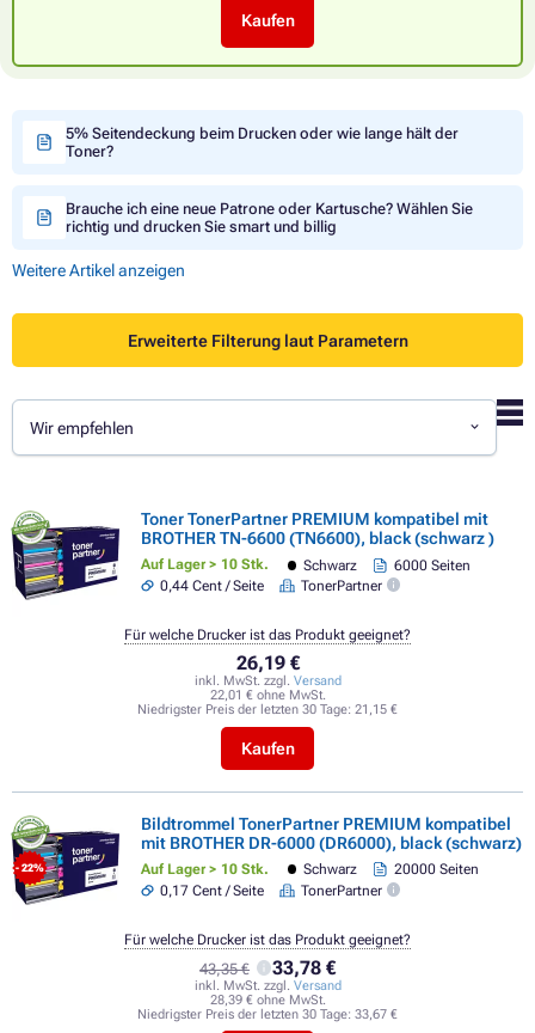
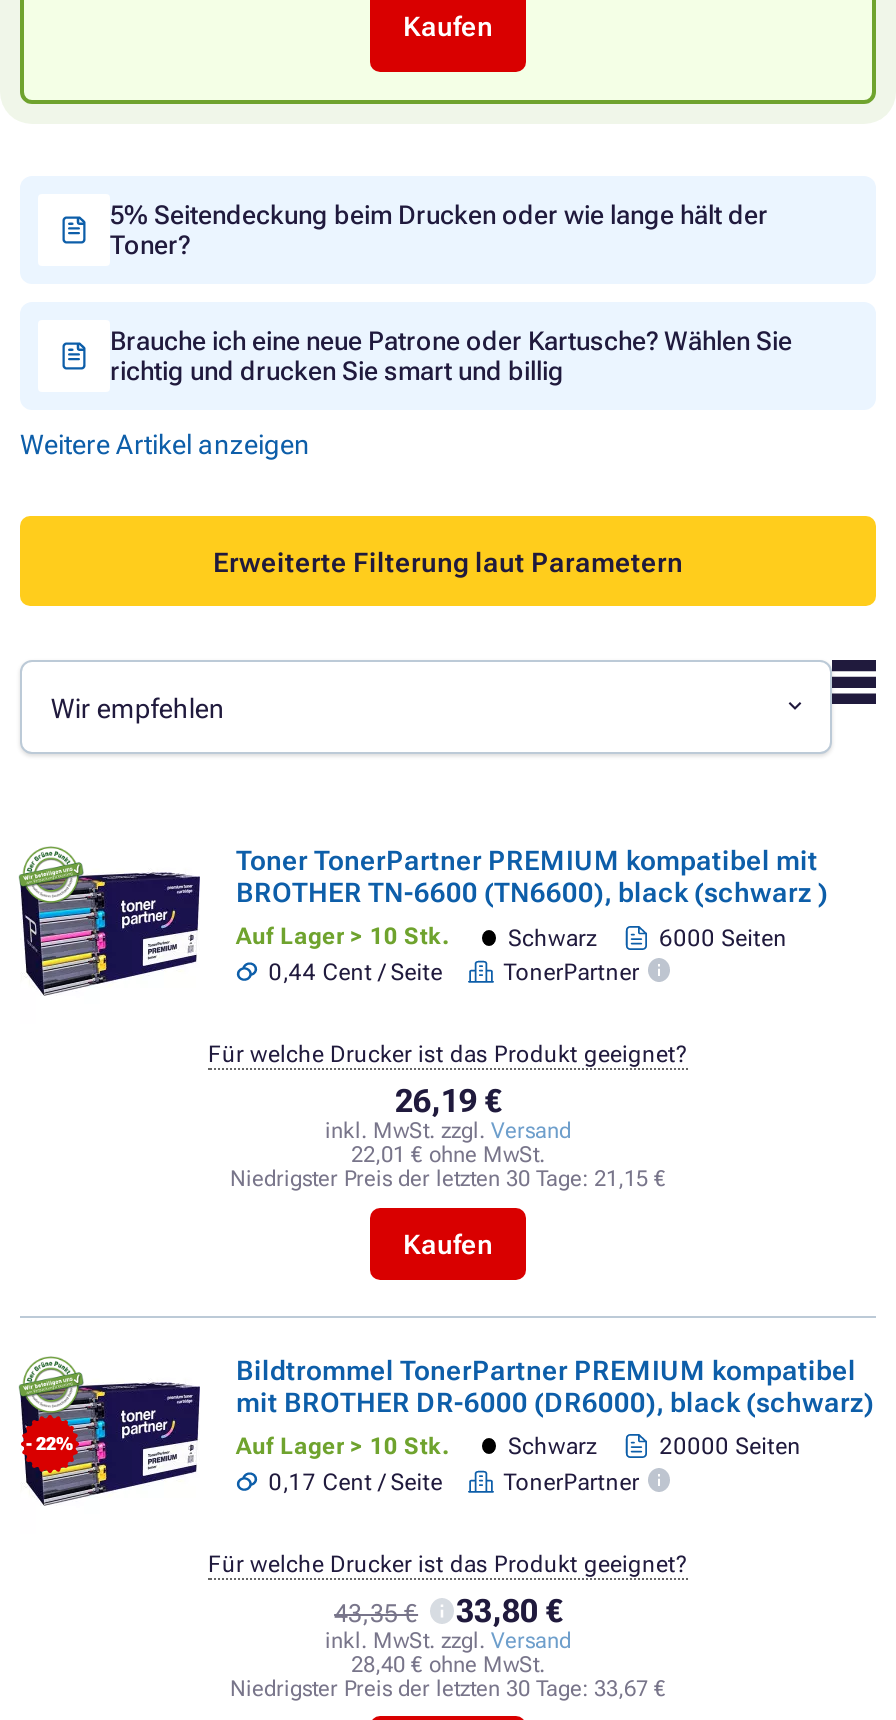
- 43,35 € 33,78 €
+ 43,35 € 33,80 €

- 28,39 € ohne MwSt.
+ 28,40 € ohne MwSt.
